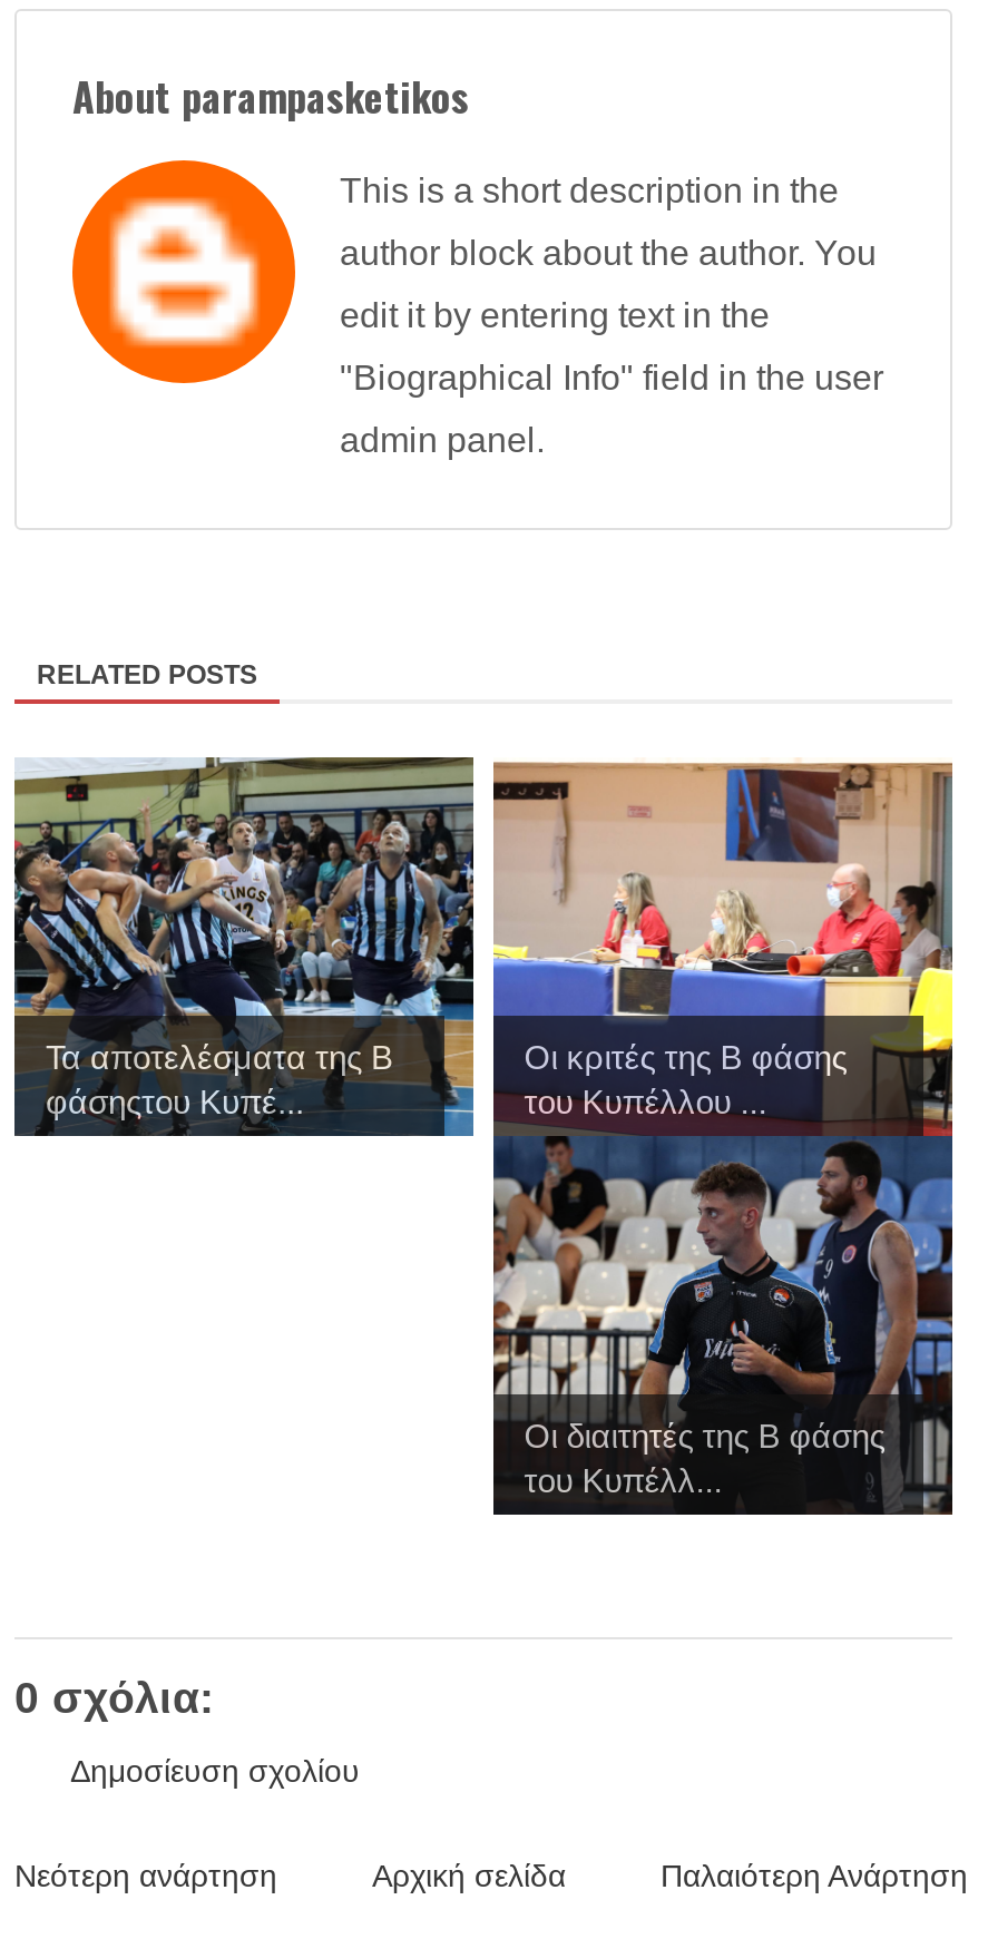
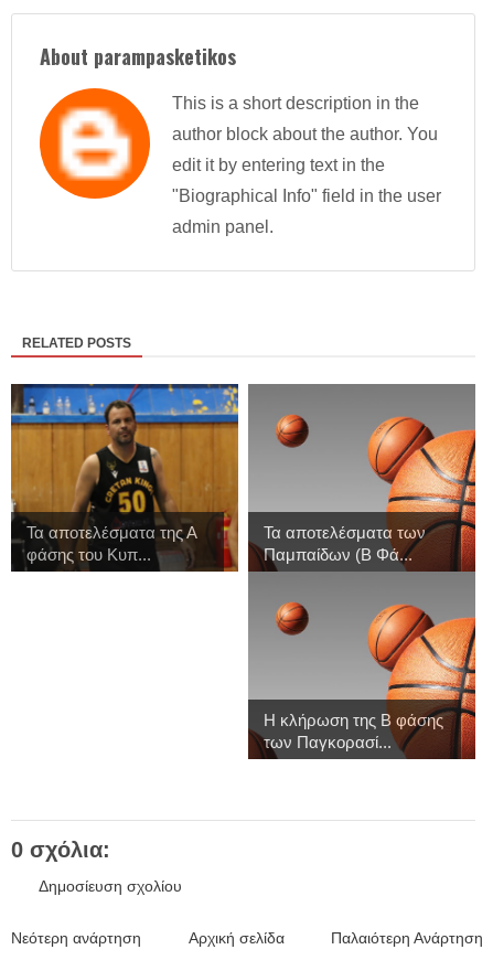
- [image]
- Τα αποτελέσματα της Β
- φάσηςτου Κυπέ...
+ [image]
+ Τα αποτελέσματα της Α
+ φάσης του Κυπ...

- [image]
- Οι κριτές της Β φάσης
- του Κυπέλλου ...
+ [image]
+ Τα αποτελέσματα των
+ Παμπαίδων (Β Φά...

- Οι διαιτητές της Β φάσης
- του Κυπέλλ...
+ Η κλήρωση της Β φάσης
+ των Παγκορασί...
